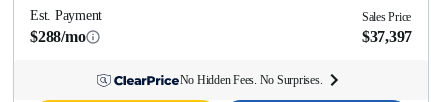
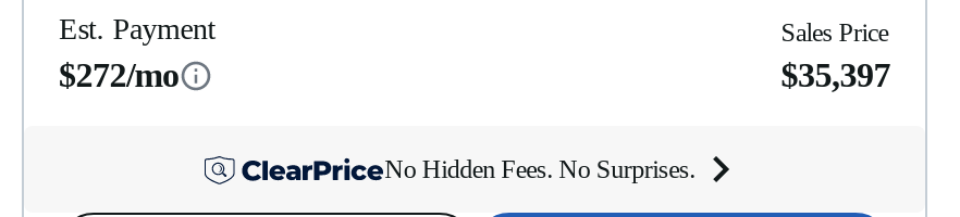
- $288/mo
+ $272/mo

- $37,397
+ $35,397
